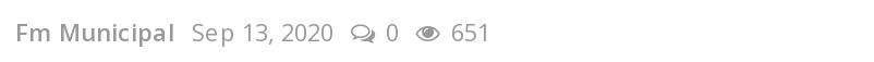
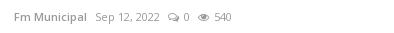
- Fm Municipal Sep 13, 2020
+ Fm Municipal Sep 12, 2022

- 651
+ 540
